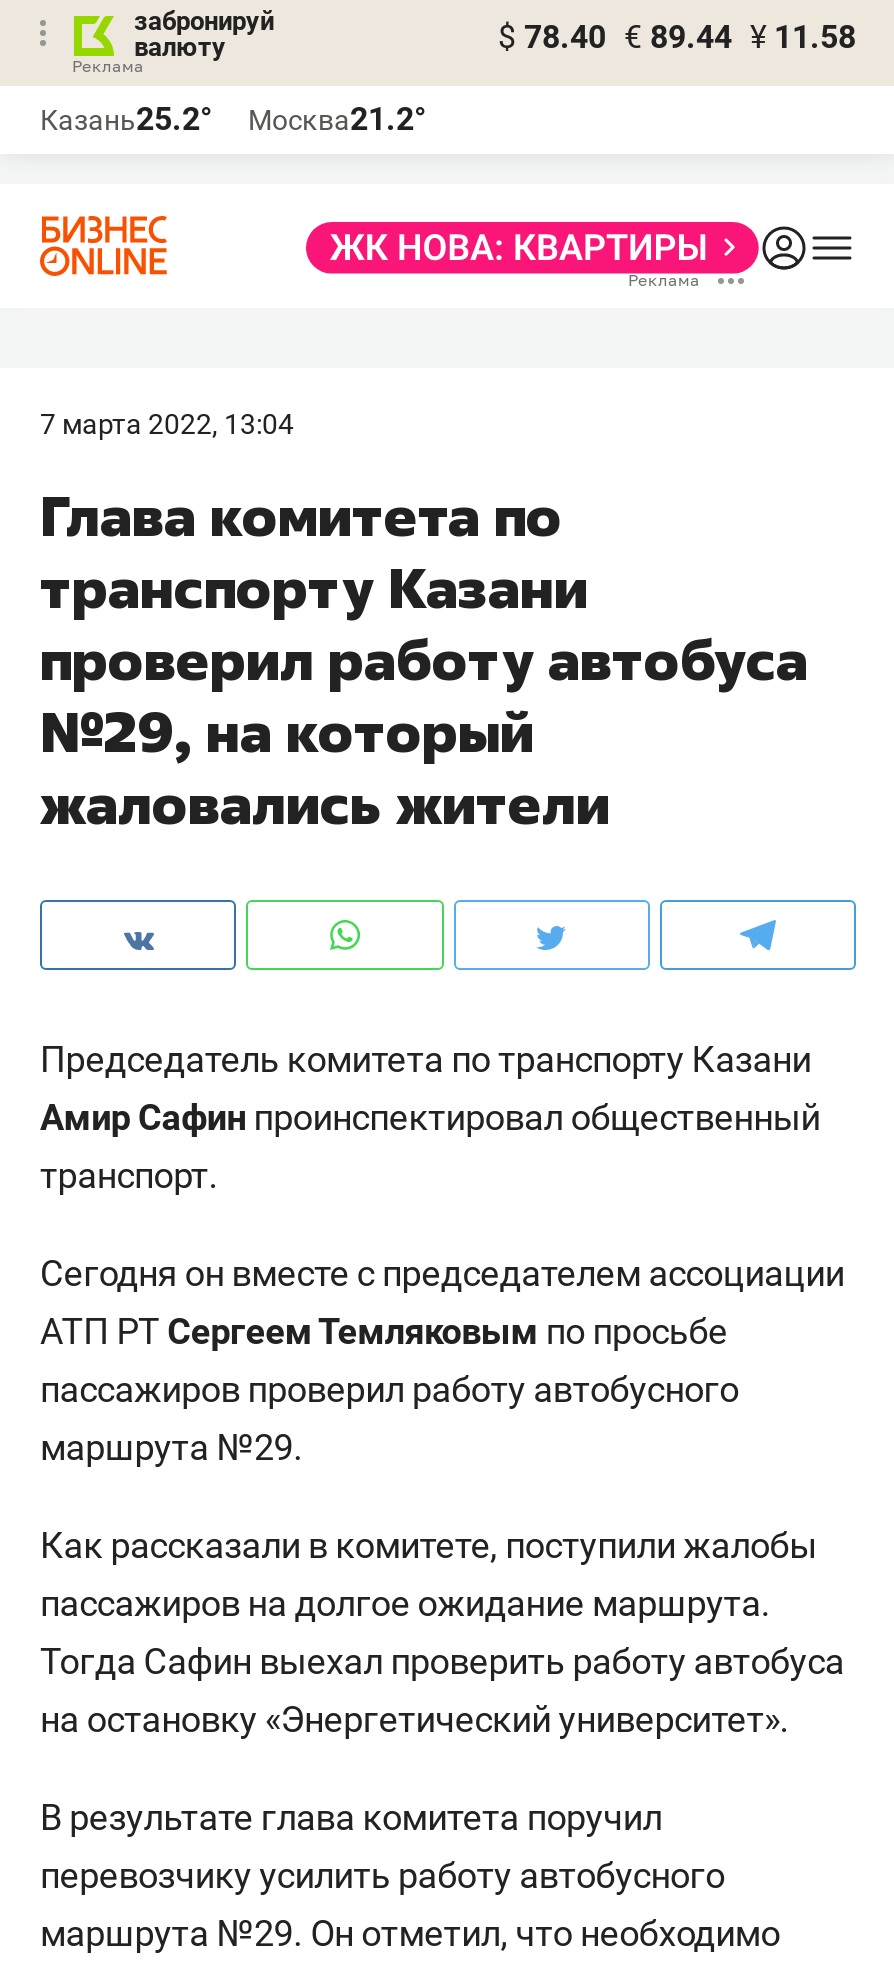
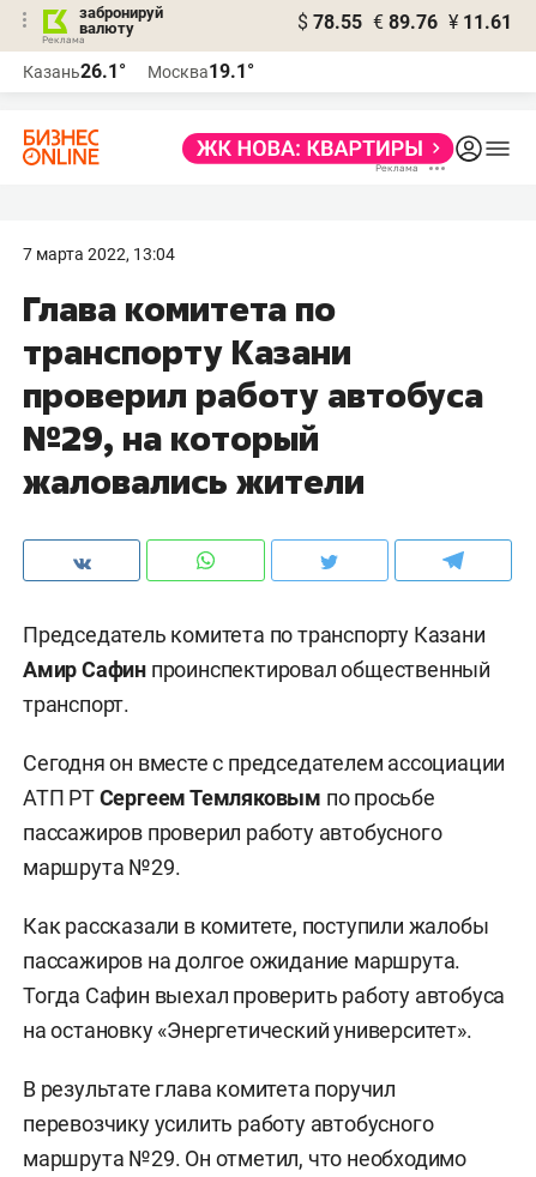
- $ 78.40 € 89.44 ¥ 11.58
+ $ 78.55 € 89.76 ¥ 11.61

- Казань25.2°
+ Казань26.1°

- Москва21.2°
+ Москва19.1°
